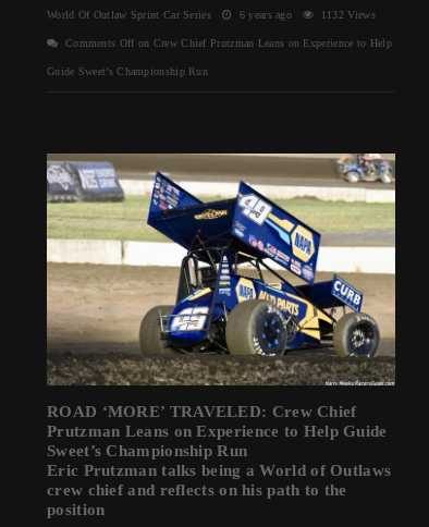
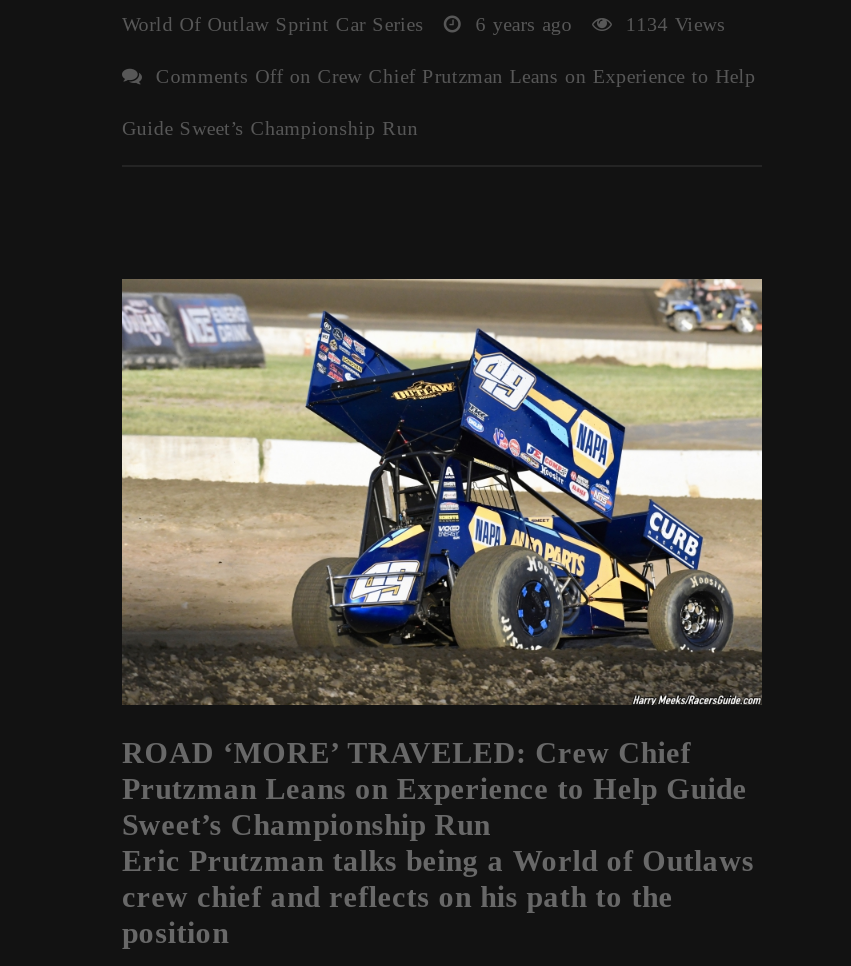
- World Of Outlaw Sprint Car Series 6 years ago 1132 Views
+ World Of Outlaw Sprint Car Series 6 years ago 1134 Views
